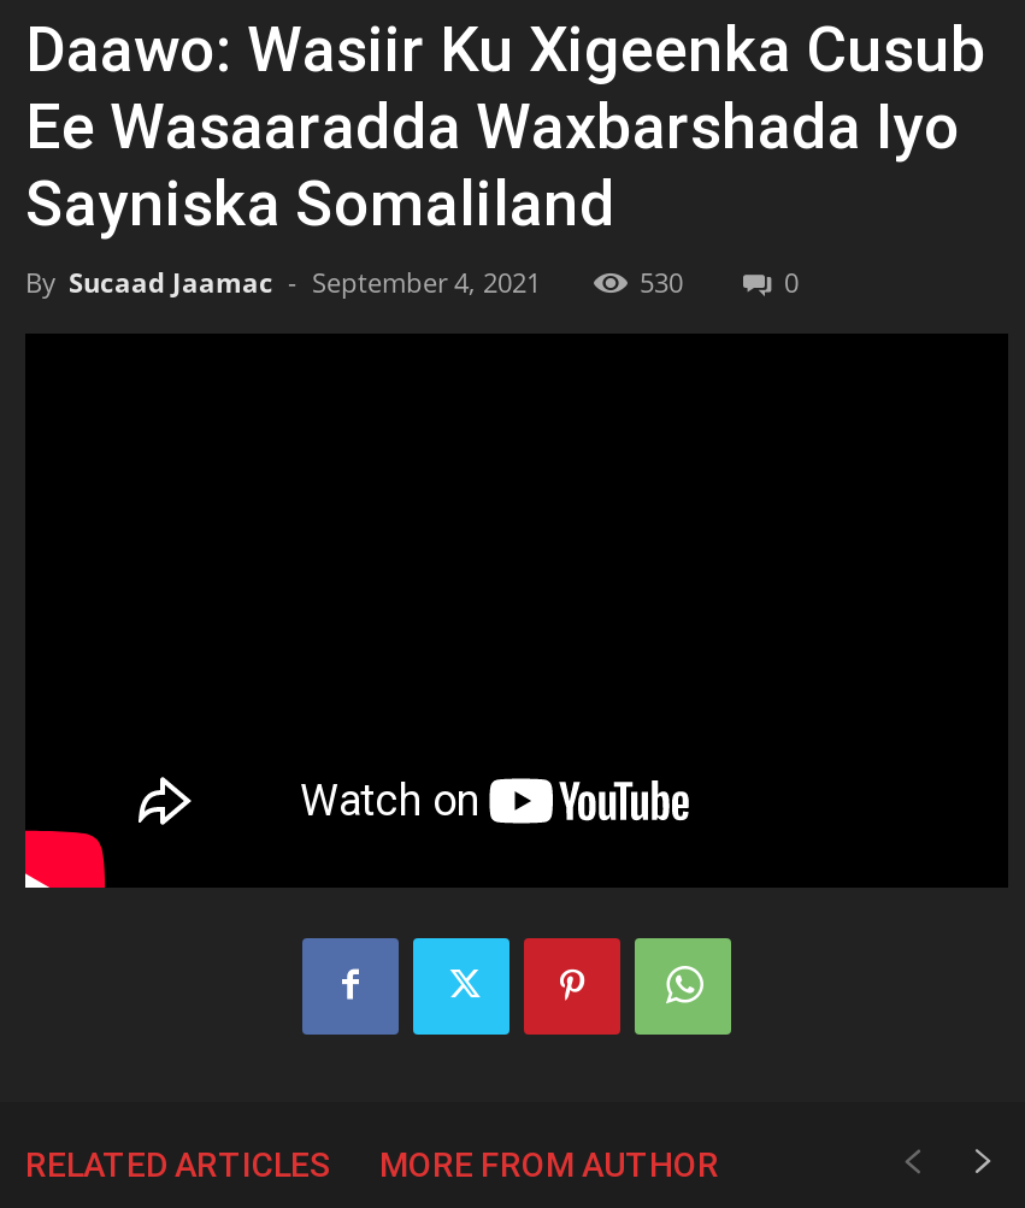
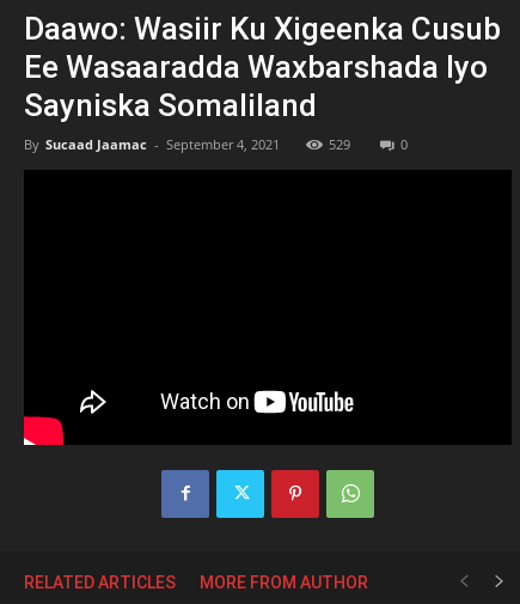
- 530
+ 529
